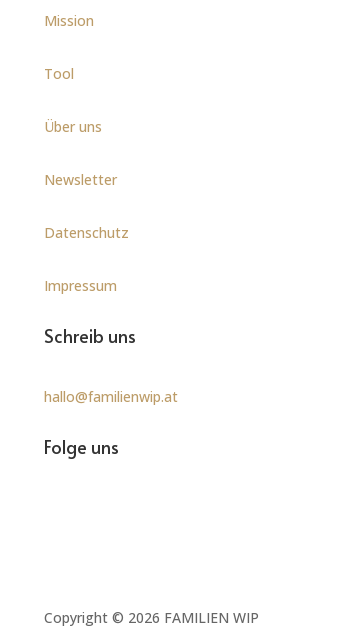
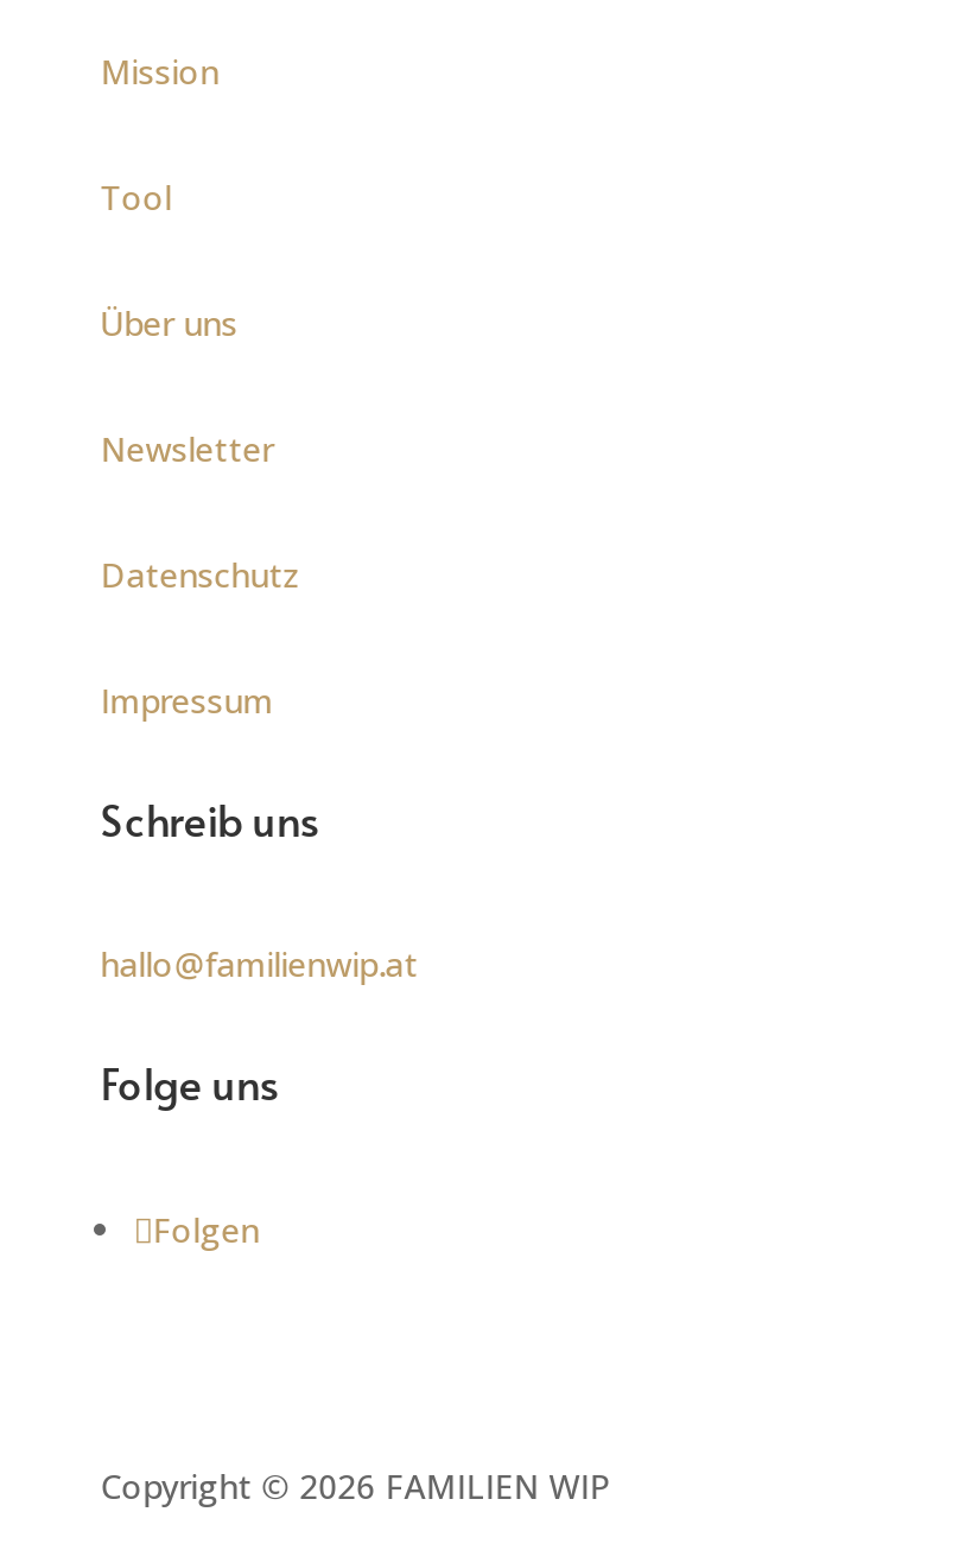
+ Folgen
